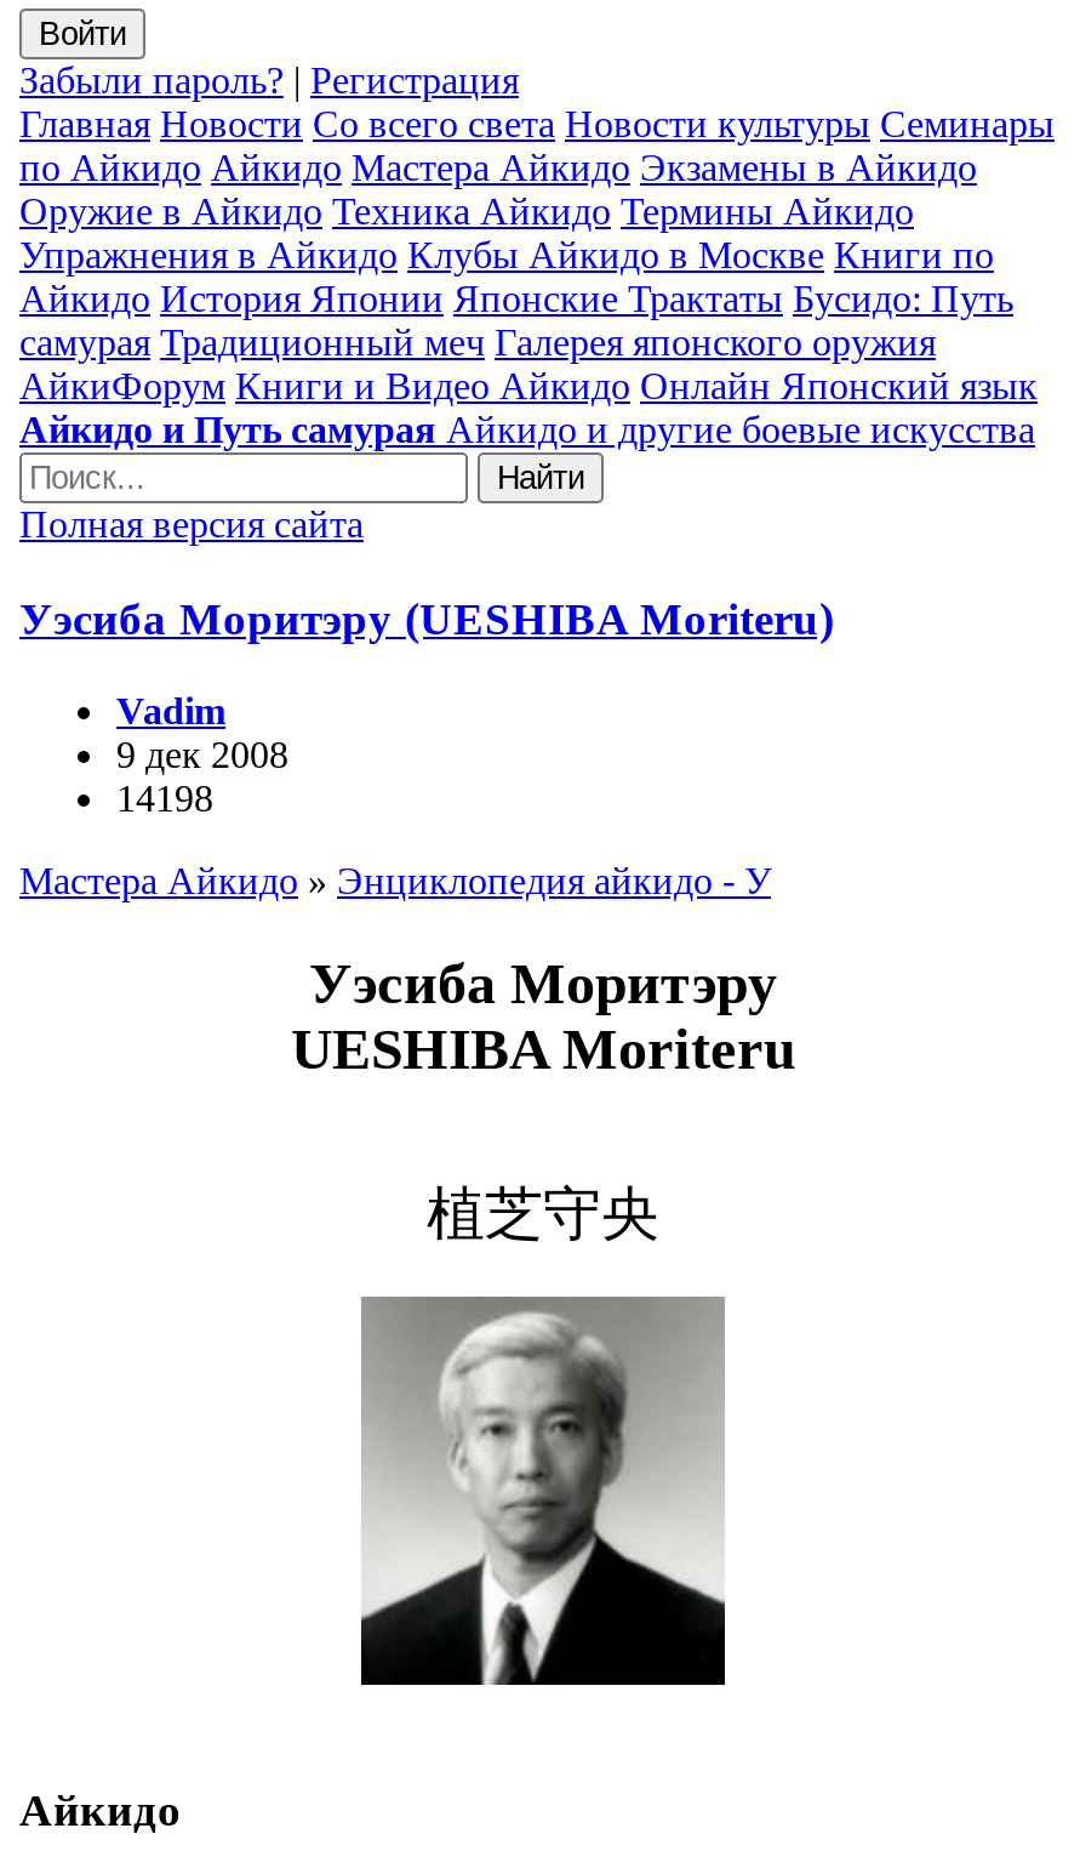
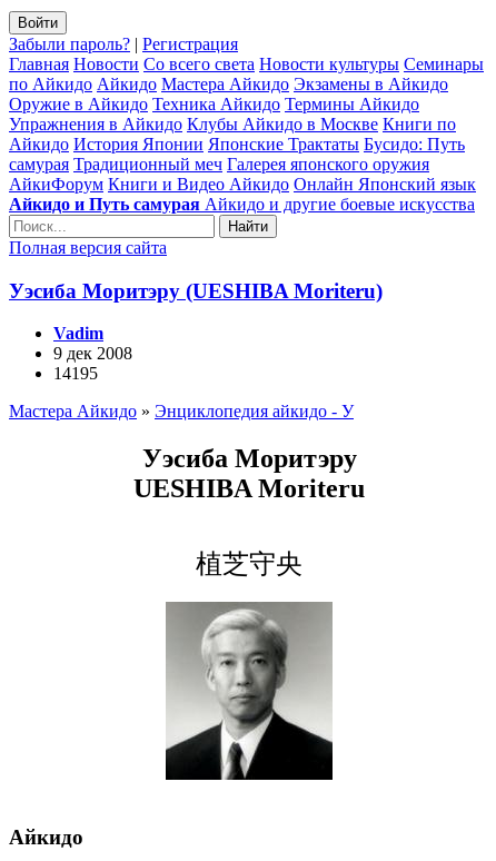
- 14198
+ 14195
